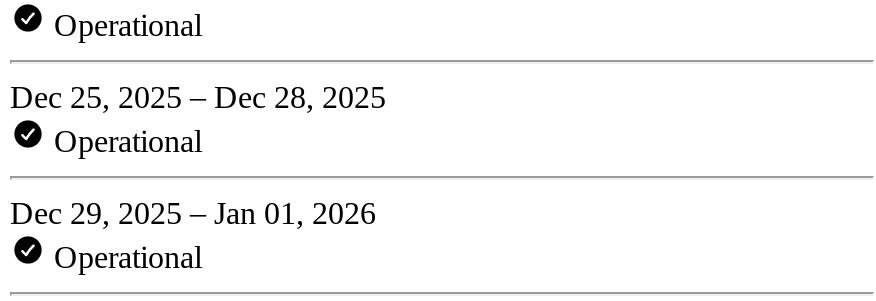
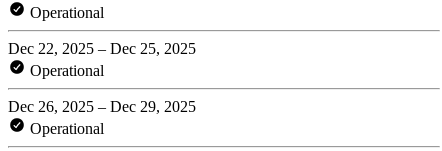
- Dec 25, 2025 – Dec 28, 2025
+ Dec 22, 2025 – Dec 25, 2025

- Dec 29, 2025 – Jan 01, 2026
+ Dec 26, 2025 – Dec 29, 2025
